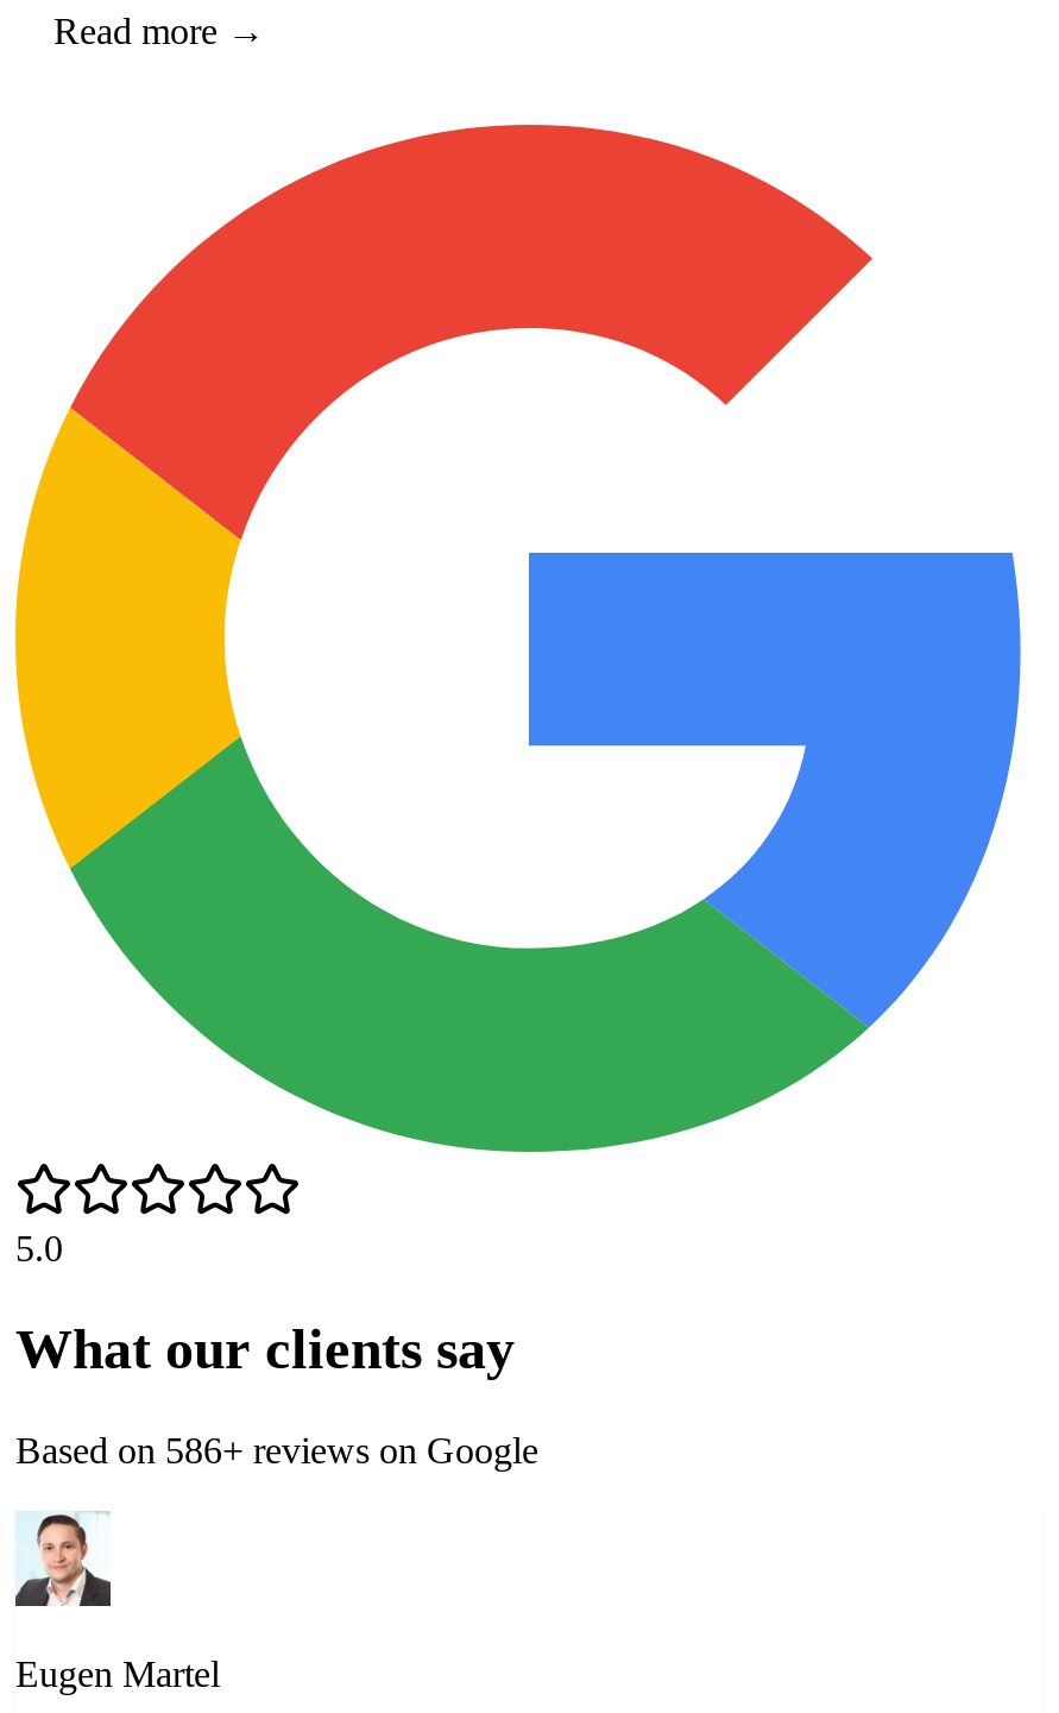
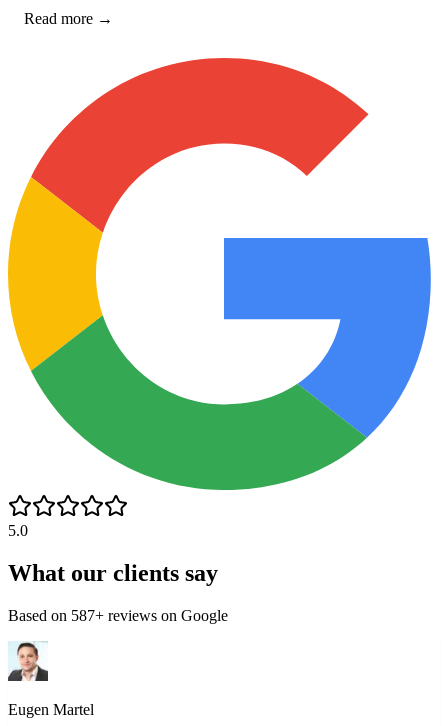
- Based on 586+ reviews on Google
+ Based on 587+ reviews on Google
